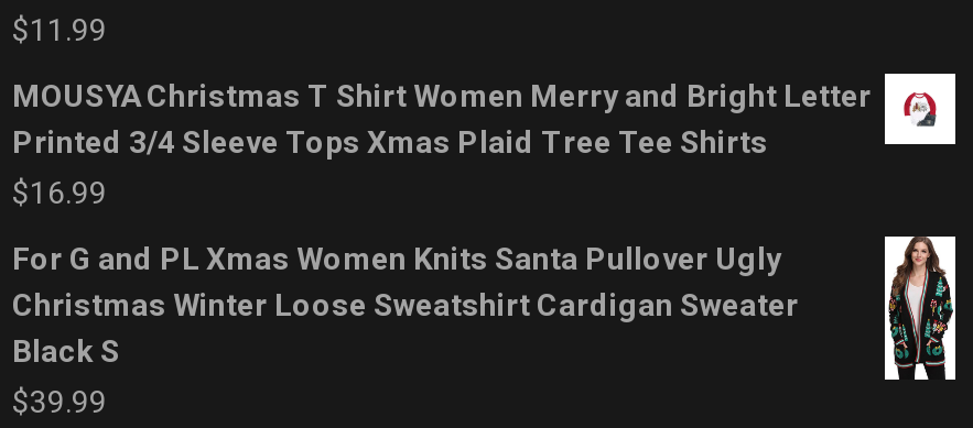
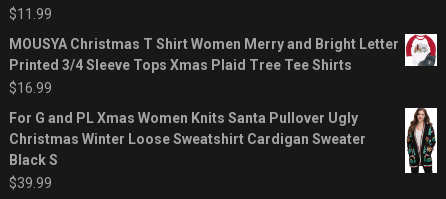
- [image]
+ [image]
